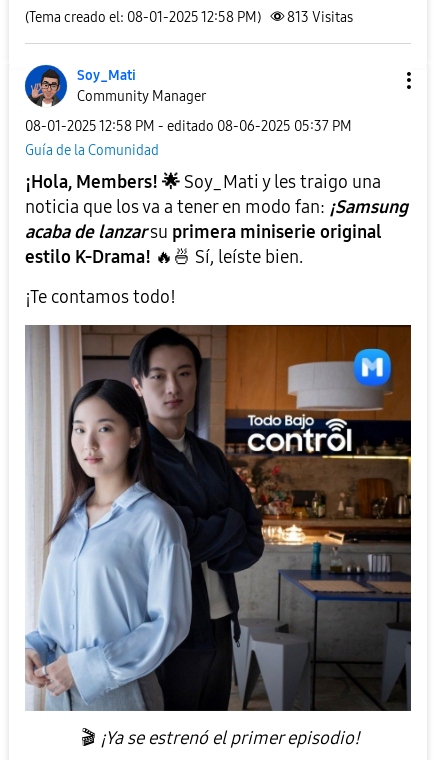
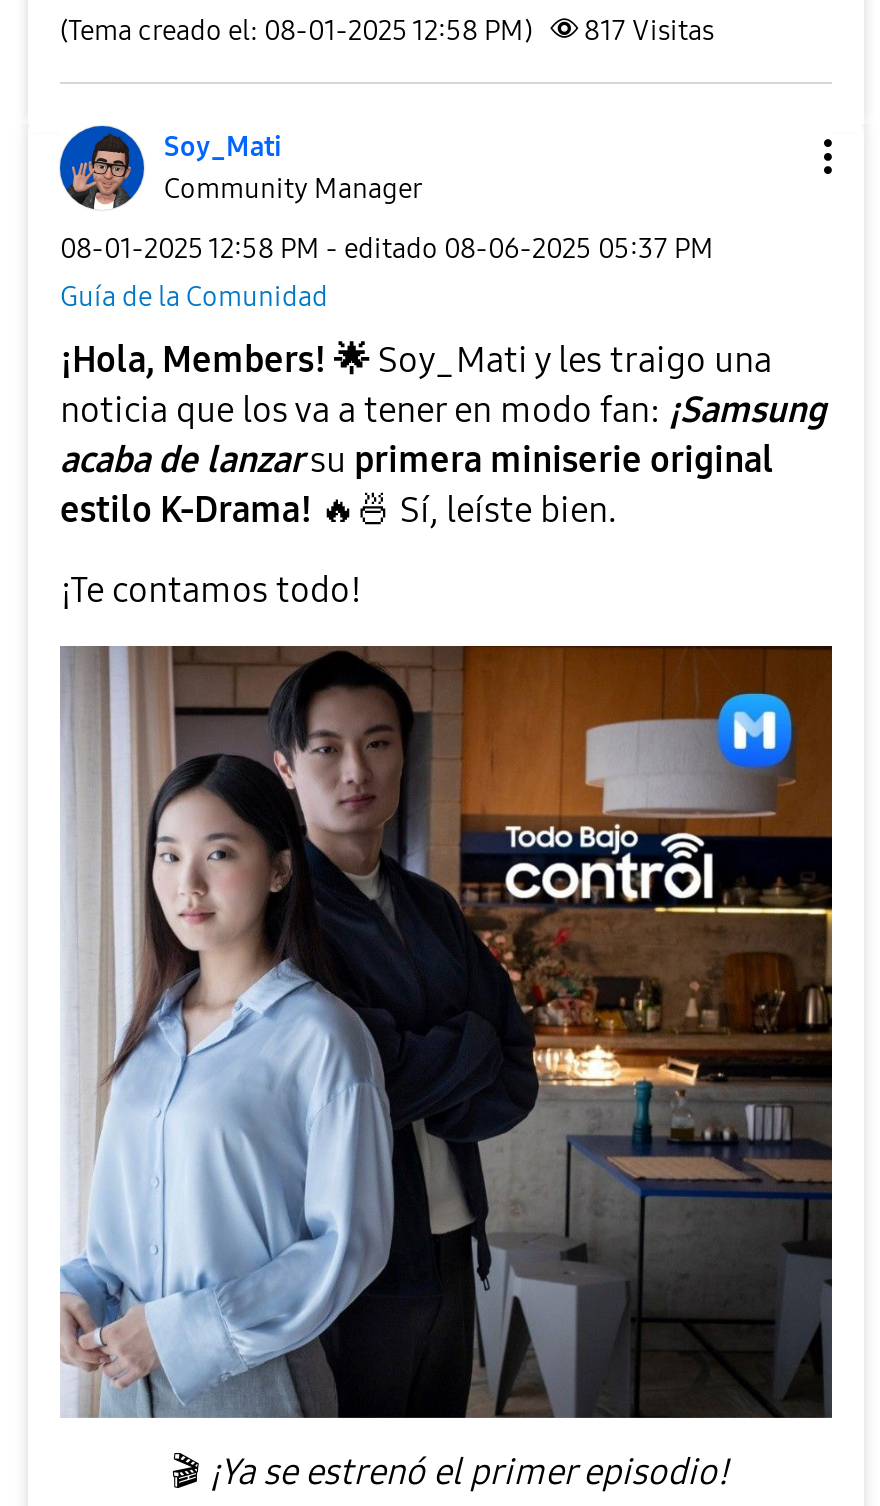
- (Tema creado el: 08-01-2025 12:58 PM) 813 Visitas
+ (Tema creado el: 08-01-2025 12:58 PM) 817 Visitas
